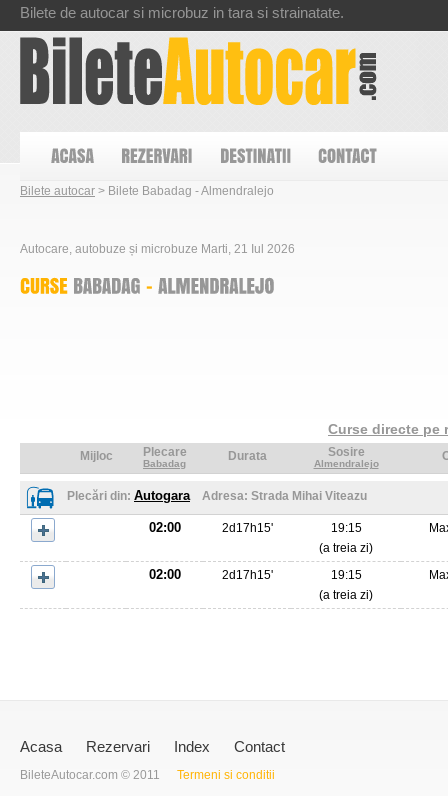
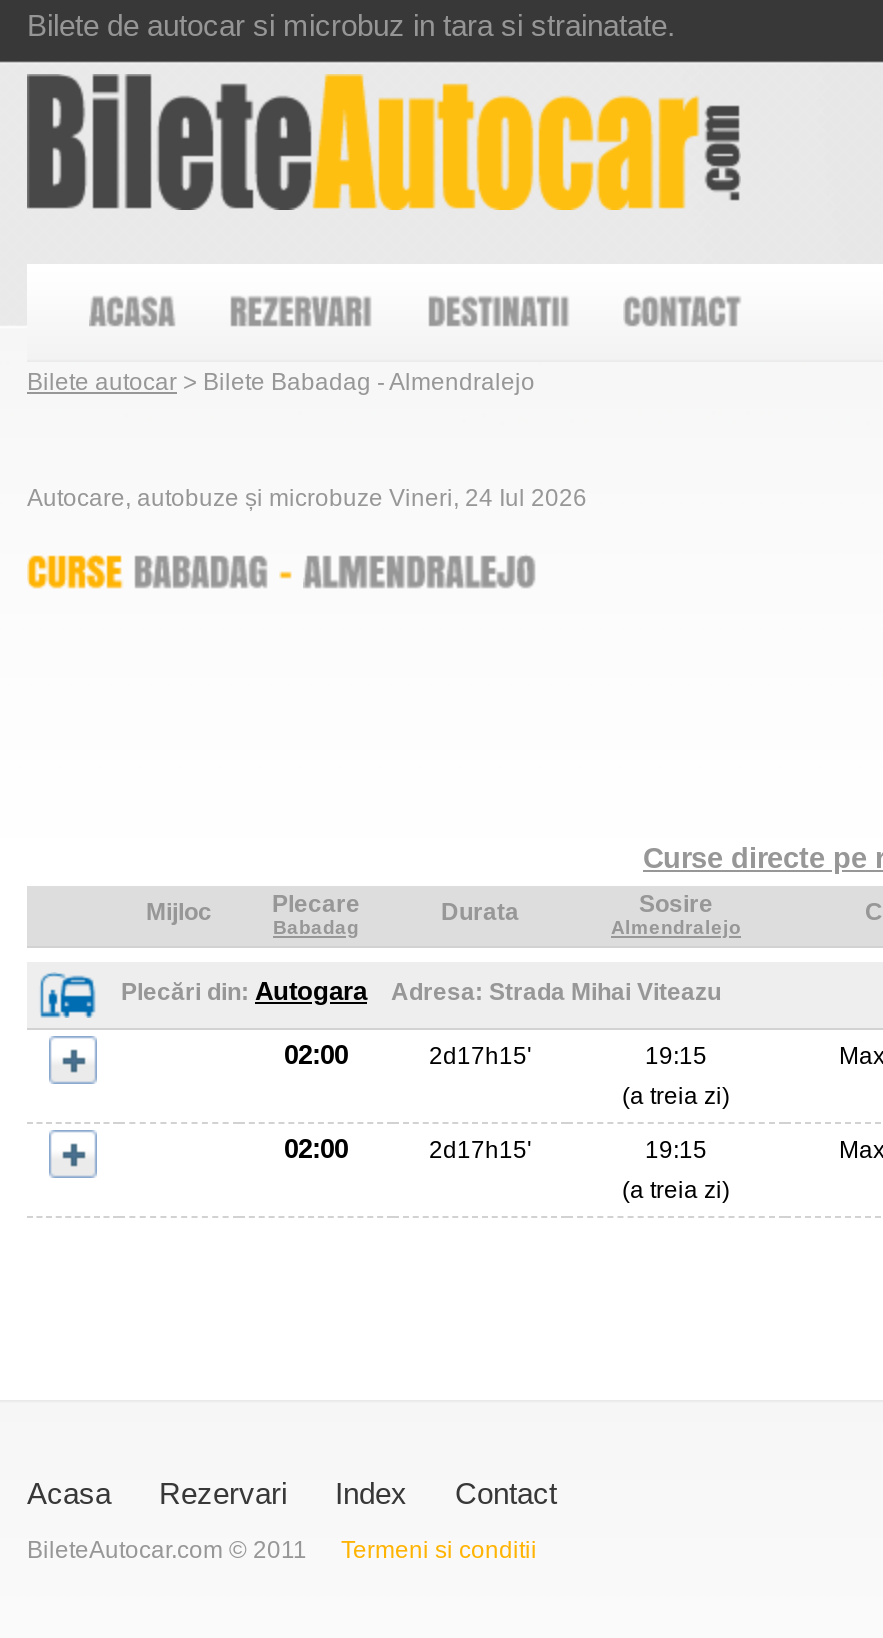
- Autocare, autobuze și microbuze Marti, 21 Iul 2026
+ Autocare, autobuze și microbuze Vineri, 24 Iul 2026
